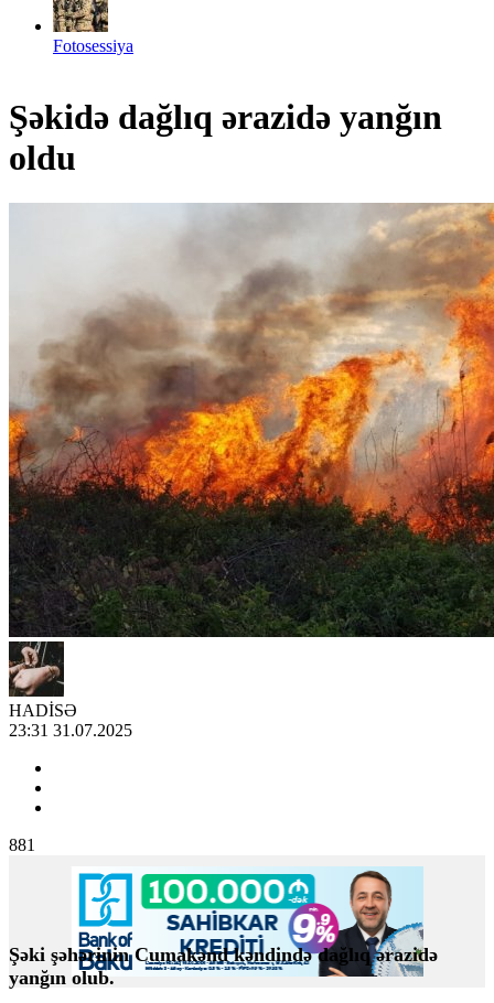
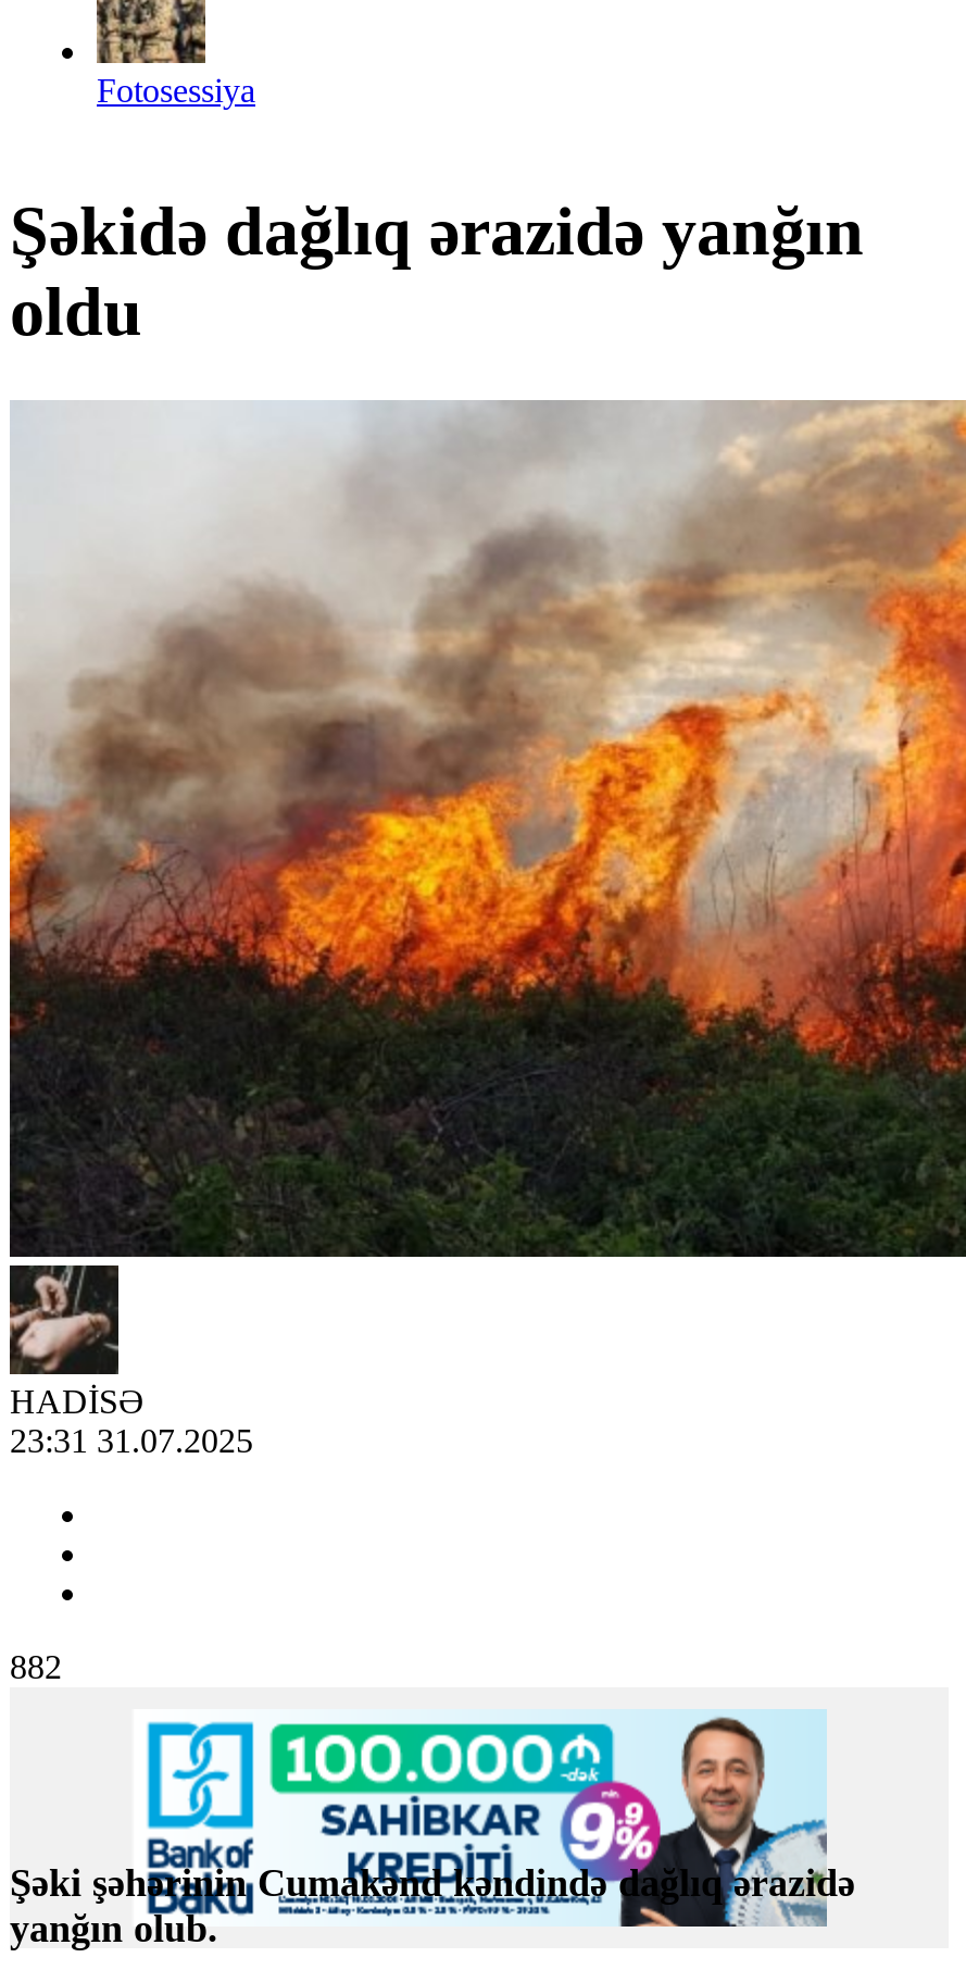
- 881
+ 882
